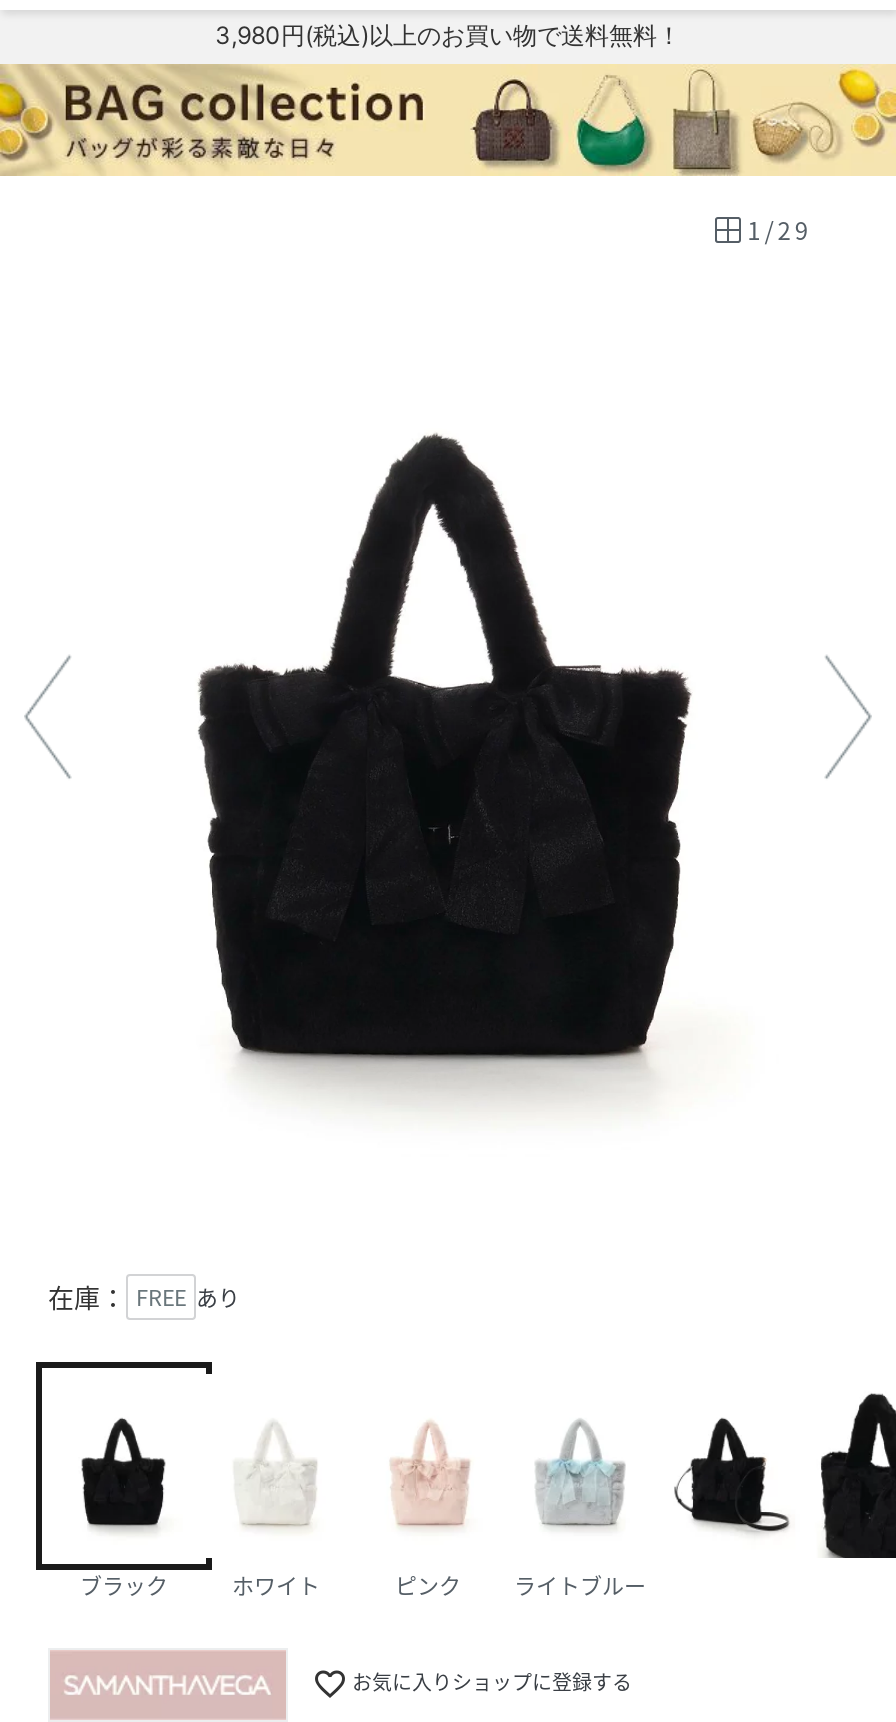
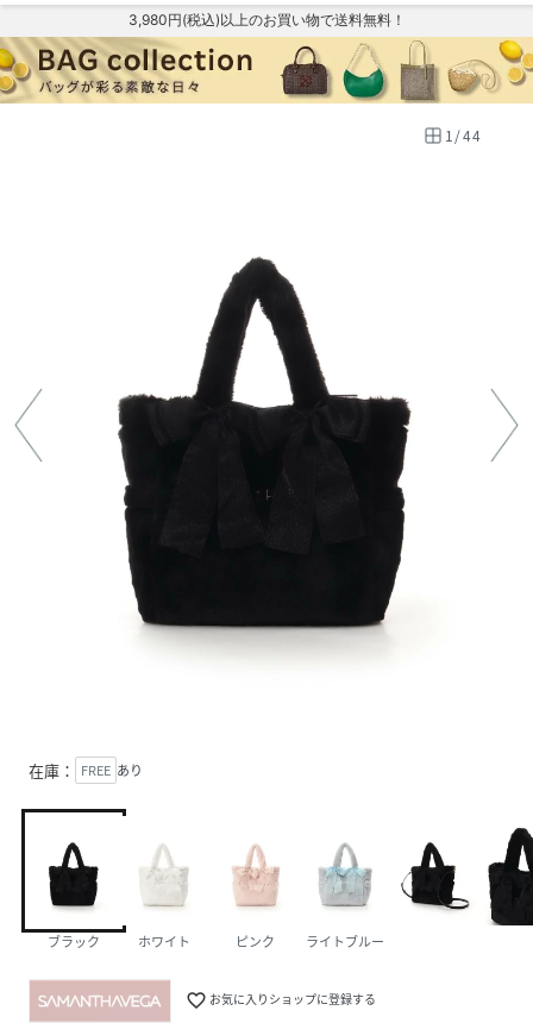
- 1 /29
+ 1 /44
